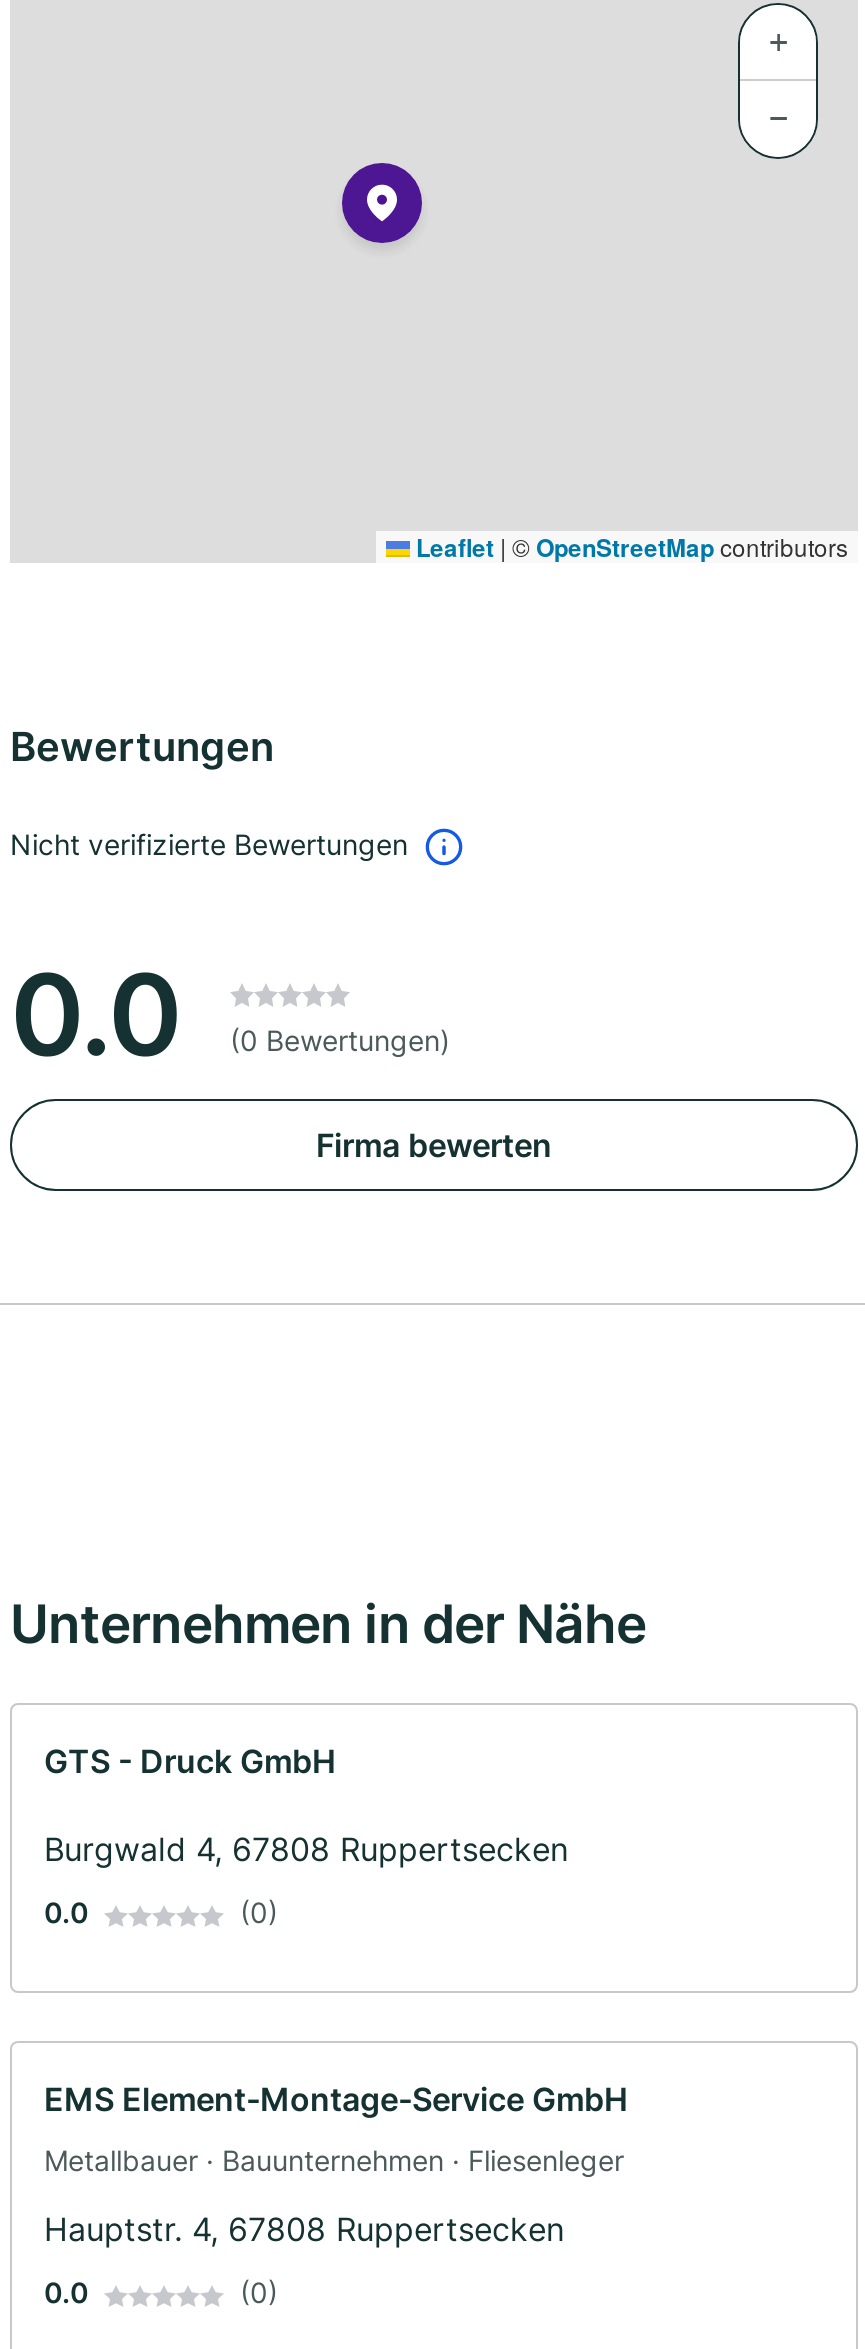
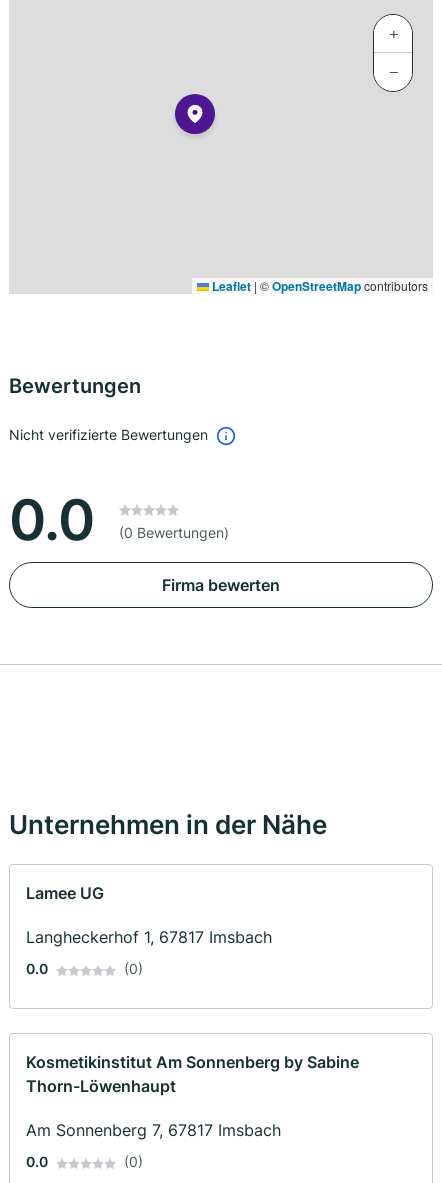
- GTS - Druck GmbH
+ Lamee UG

- Burgwald 4, 67808 Ruppertsecken
+ Langheckerhof 1, 67817 Imsbach

- EMS Element-Montage-Service GmbH
- Metallbauer · Bauunternehmen · Fliesenleger
- Hauptstr. 4, 67808 Ruppertsecken
+ Kosmetikinstitut Am Sonnenberg by Sabine
+ Thorn-Löwenhaupt
+ Am Sonnenberg 7, 67817 Imsbach
